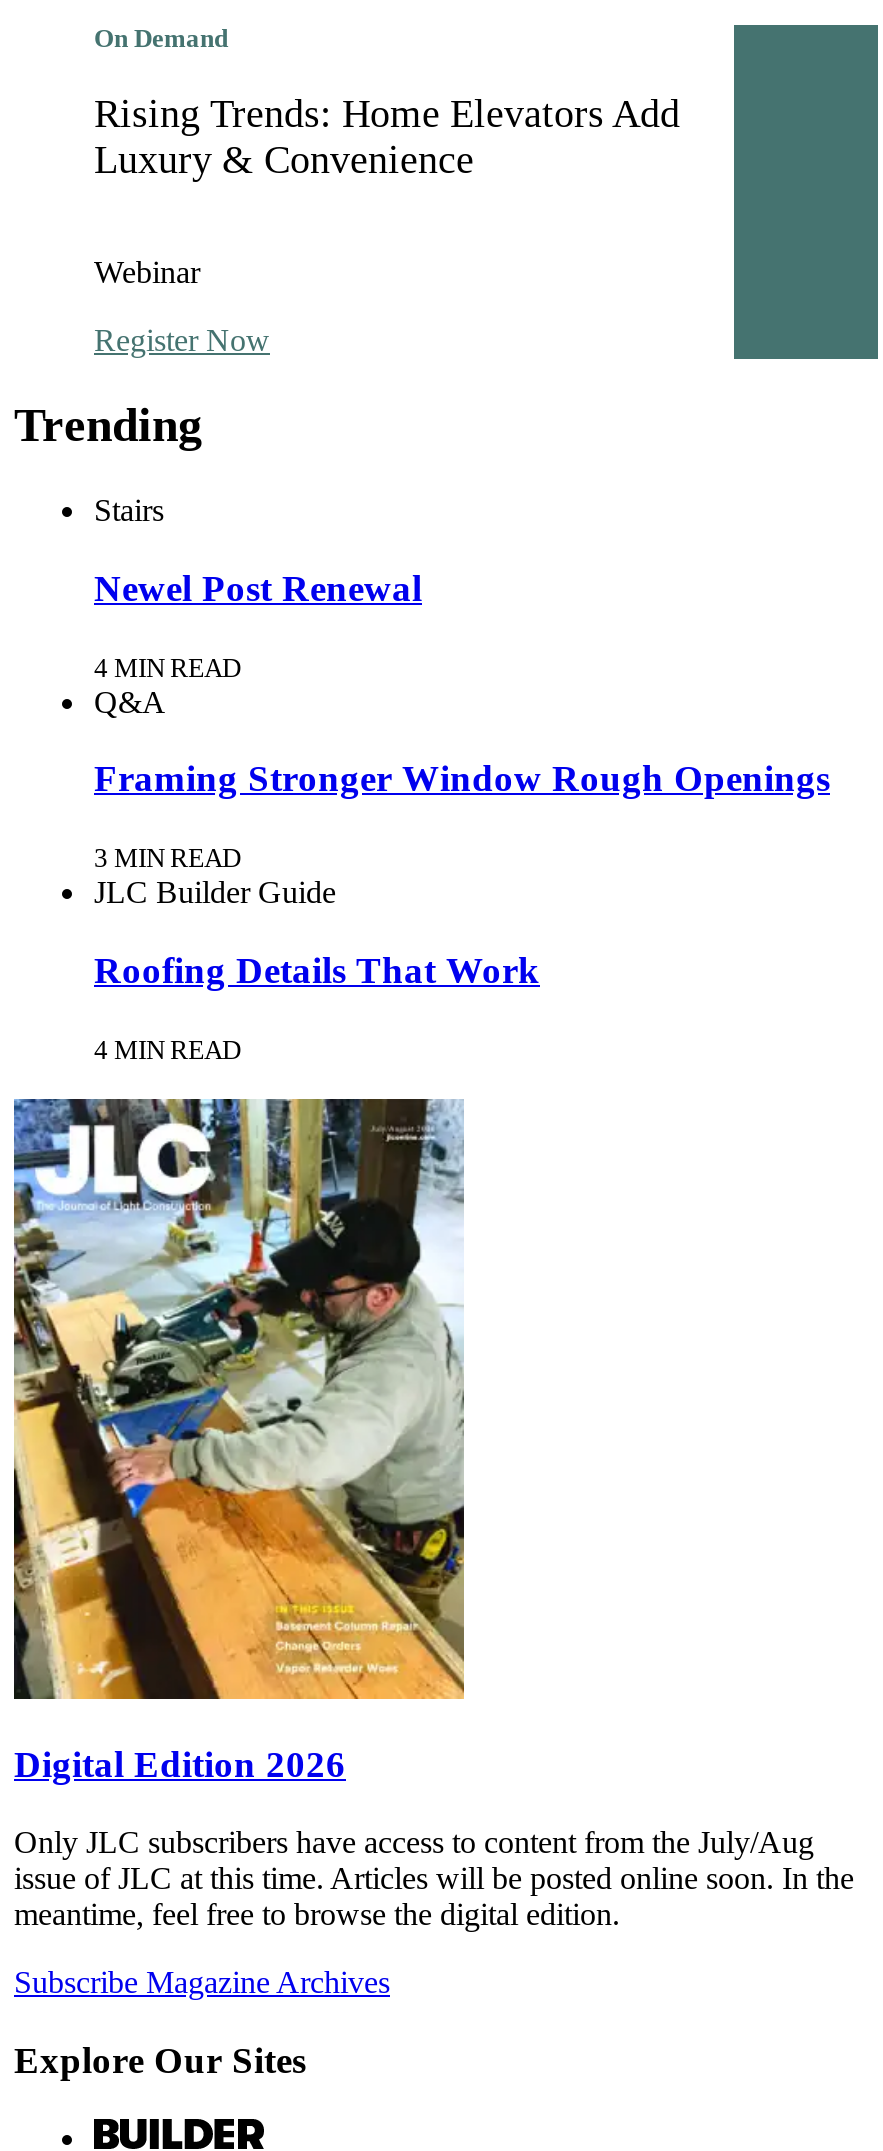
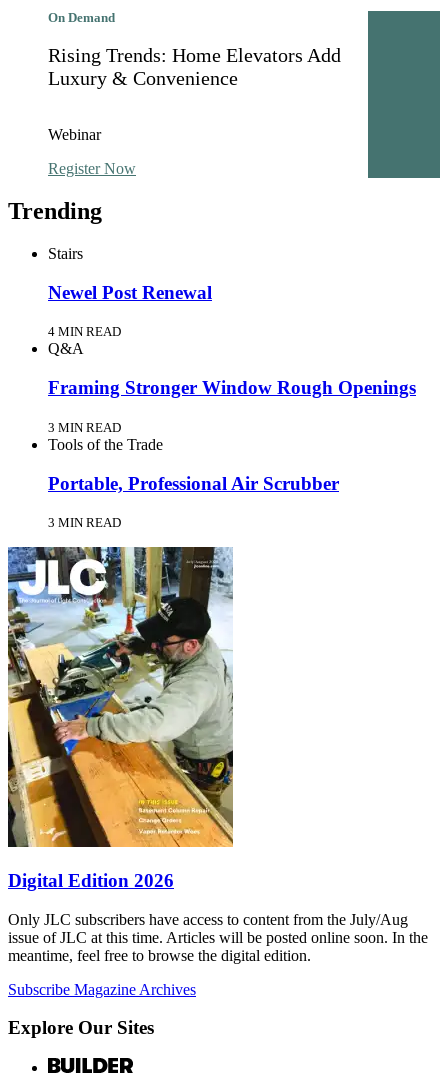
- JLC Builder Guide
+ Tools of the Trade

- Roofing Details That Work
+ Portable, Professional Air Scrubber

- 4 MIN READ
+ 3 MIN READ
